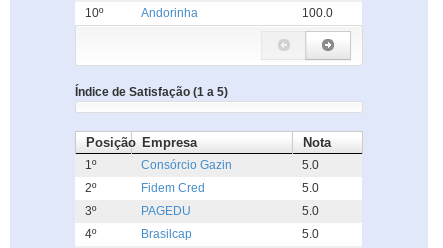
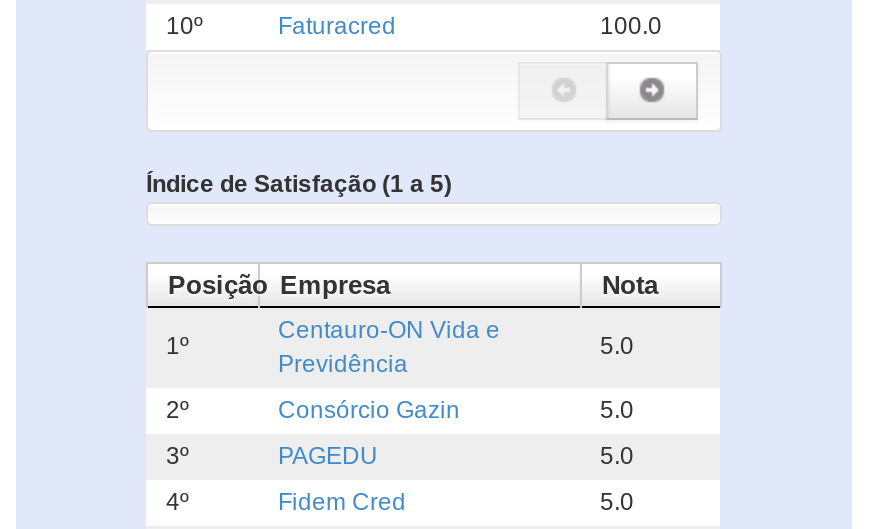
- Andorinha
+ Faturacred

+ Centauro-ON Vida e
+ Previdência

moved down: Consórcio Gazin

moved down: Fidem Cred

- Brasilcap
